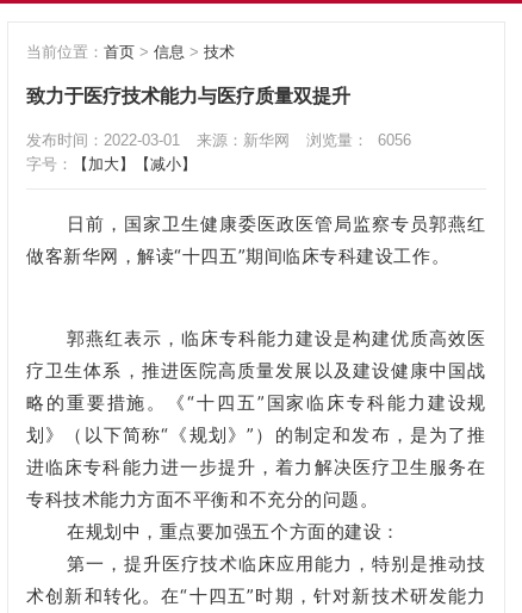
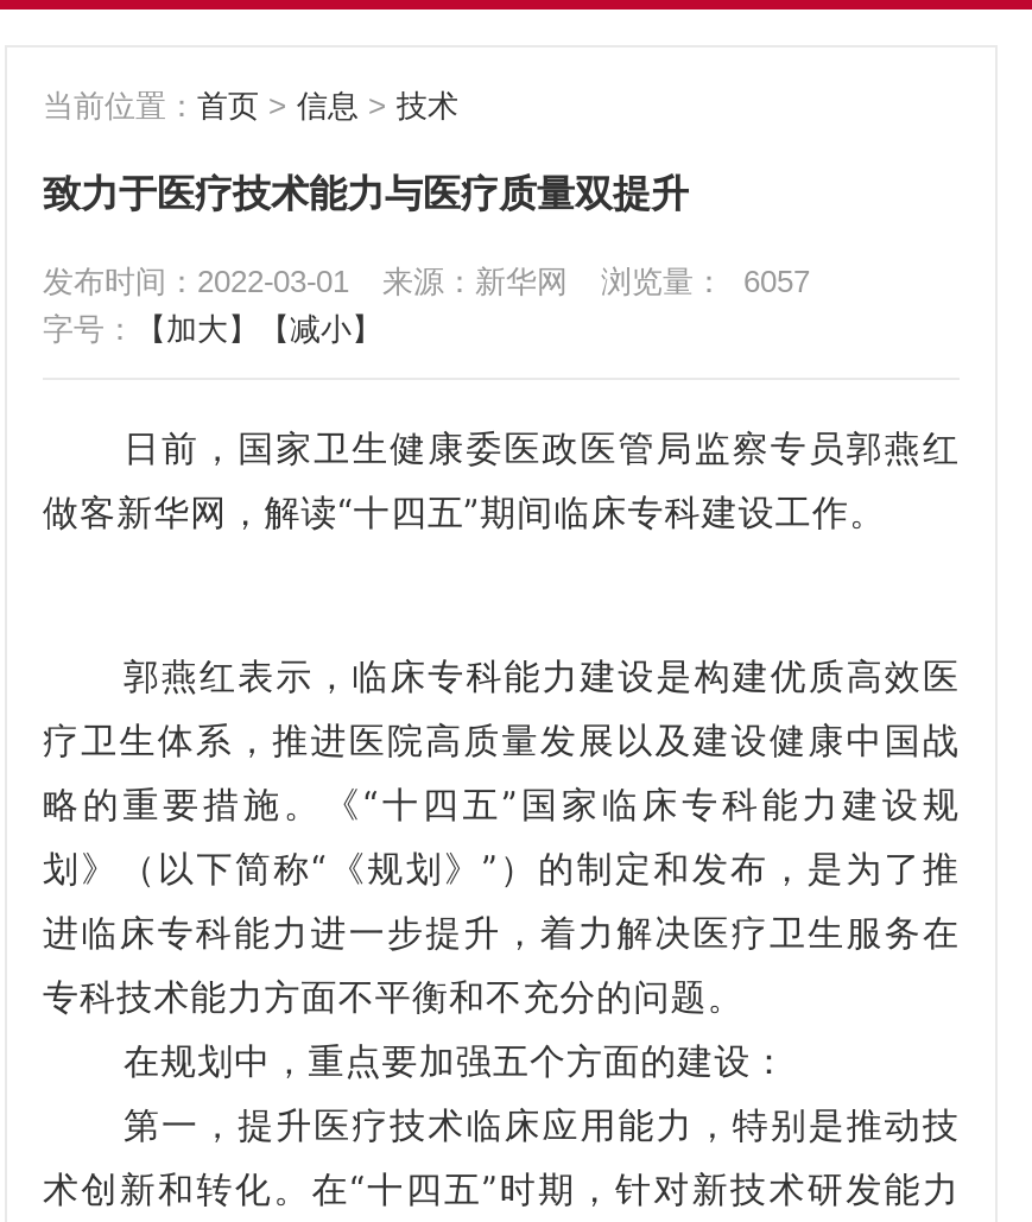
- 发布时间：2022-03-01 来源：新华网 浏览量： 6056
+ 发布时间：2022-03-01 来源：新华网 浏览量： 6057
